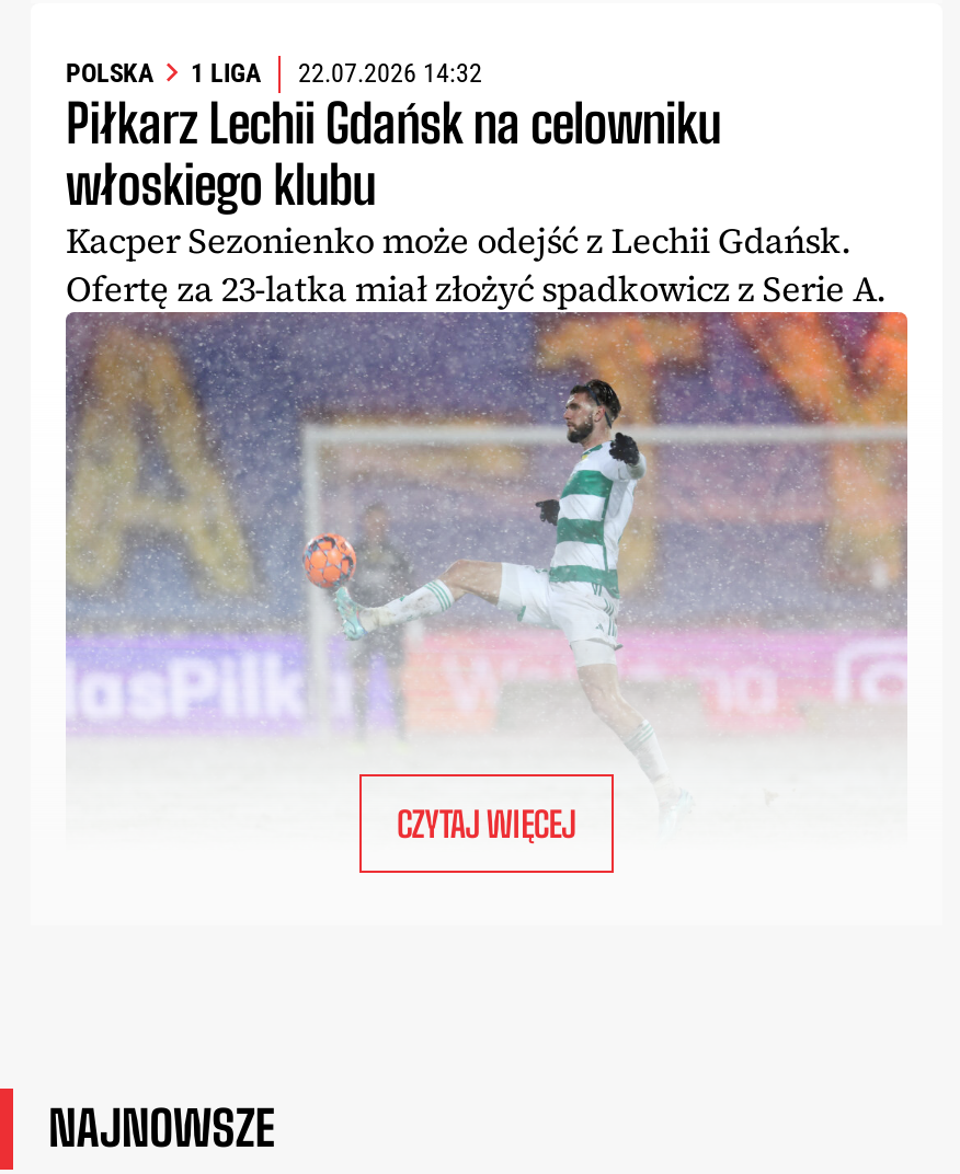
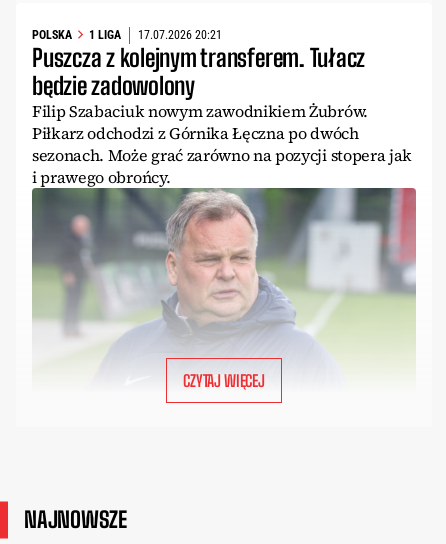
- 22.07.2026 14:32
- Piłkarz Lechii Gdańsk na celowniku
- włoskiego klubu
- Kacper Sezonienko może odejść z Lechii Gdańsk.
- Ofertę za 23-latka miał złożyć spadkowicz z Serie A.
+ 17.07.2026 20:21
+ Puszcza z kolejnym transferem. Tułacz
+ będzie zadowolony
+ Filip Szabaciuk nowym zawodnikiem Żubrów.
+ Piłkarz odchodzi z Górnika Łęczna po dwóch
+ sezonach. Może grać zarówno na pozycji stopera jak
+ i prawego obrońcy.

- [image]
+ [image]
